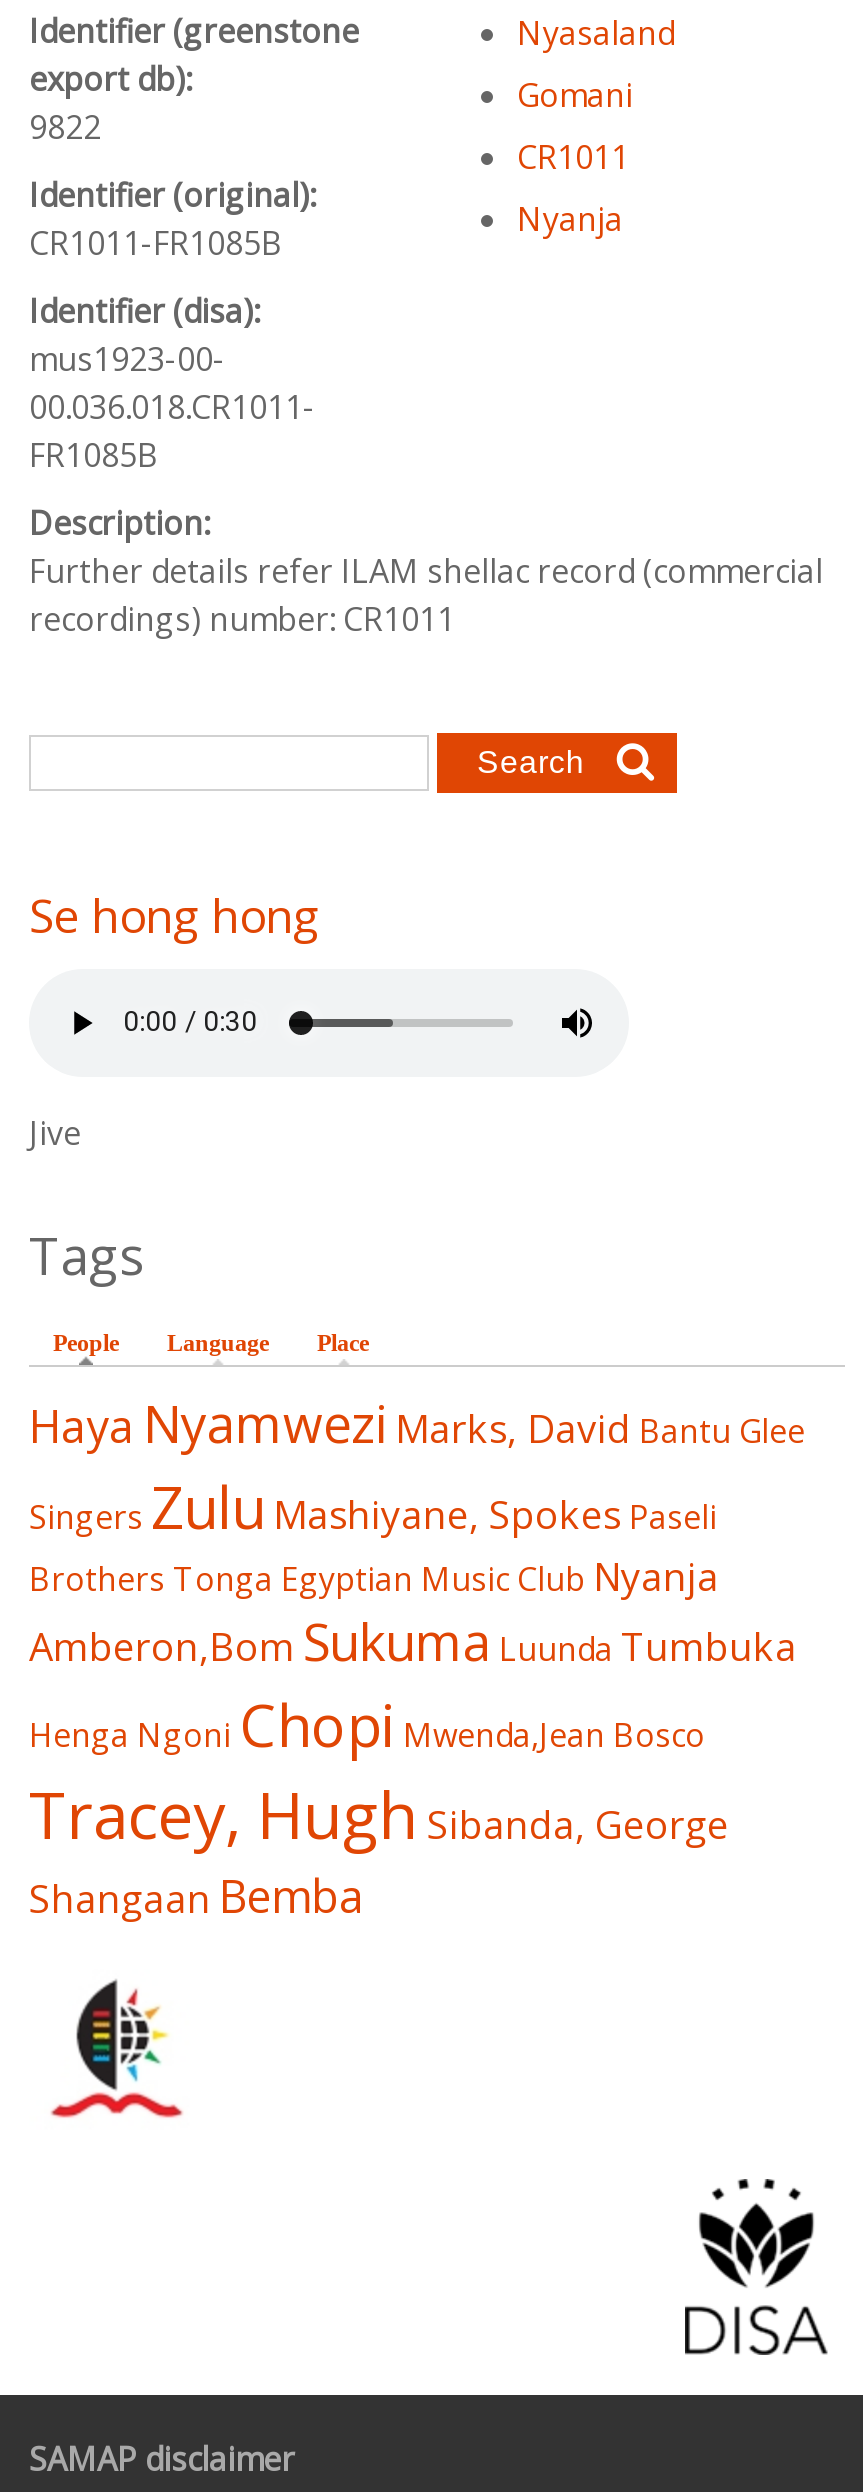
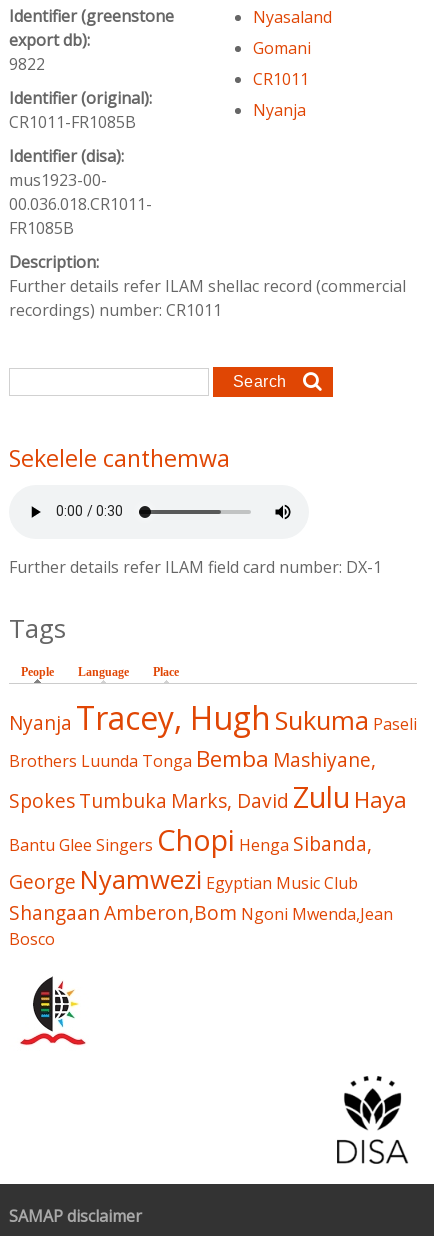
- Se hong hong
+ Sekelele canthemwa

- Jive
+ Further details refer ILAM field card number: DX-1

- Haya Nyamwezi Marks, David Bantu Glee
- Singers Zulu Mashiyane, Spokes Paseli
- Brothers Tonga Egyptian Music Club Nyanja
- Amberon,Bom Sukuma Luunda Tumbuka
- Henga Ngoni Chopi Mwenda,Jean Bosco
- Tracey, Hugh Sibanda, George
- Shangaan Bemba
+ Nyanja Tracey, Hugh Sukuma Paseli
+ Brothers Luunda Tonga Bemba Mashiyane,
+ Spokes Tumbuka Marks, David Zulu Haya
+ Bantu Glee Singers Chopi Henga Sibanda,
+ George Nyamwezi Egyptian Music Club
+ Shangaan Amberon,Bom Ngoni Mwenda,Jean
+ Bosco
